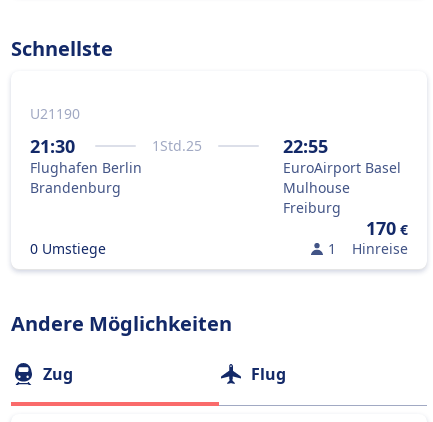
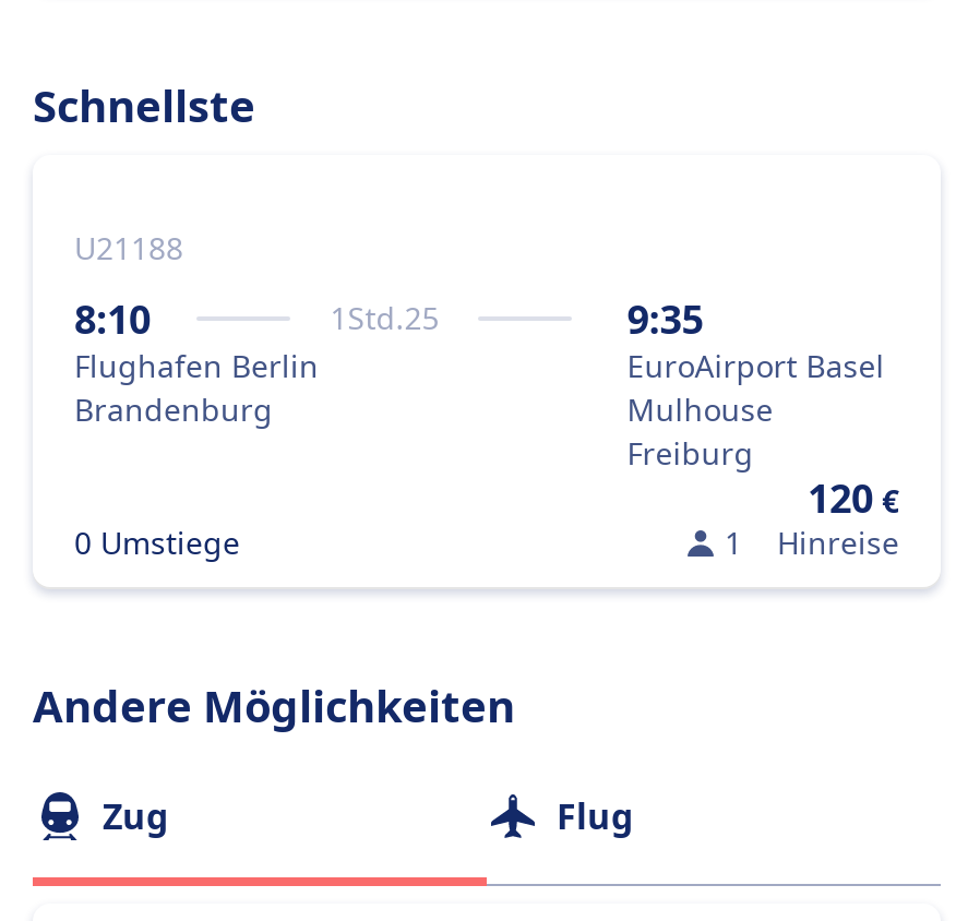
- U21190
+ U21188

- 21:30
+ 8:10

- 22:55
+ 9:35

- 170 €
+ 120 €
